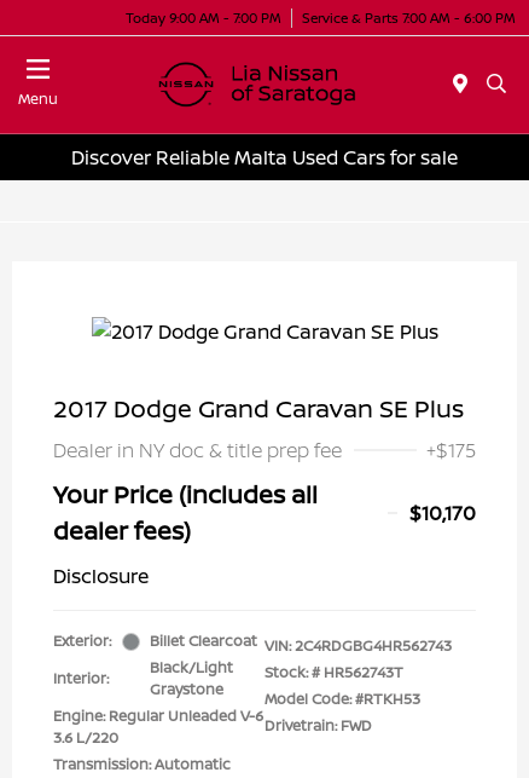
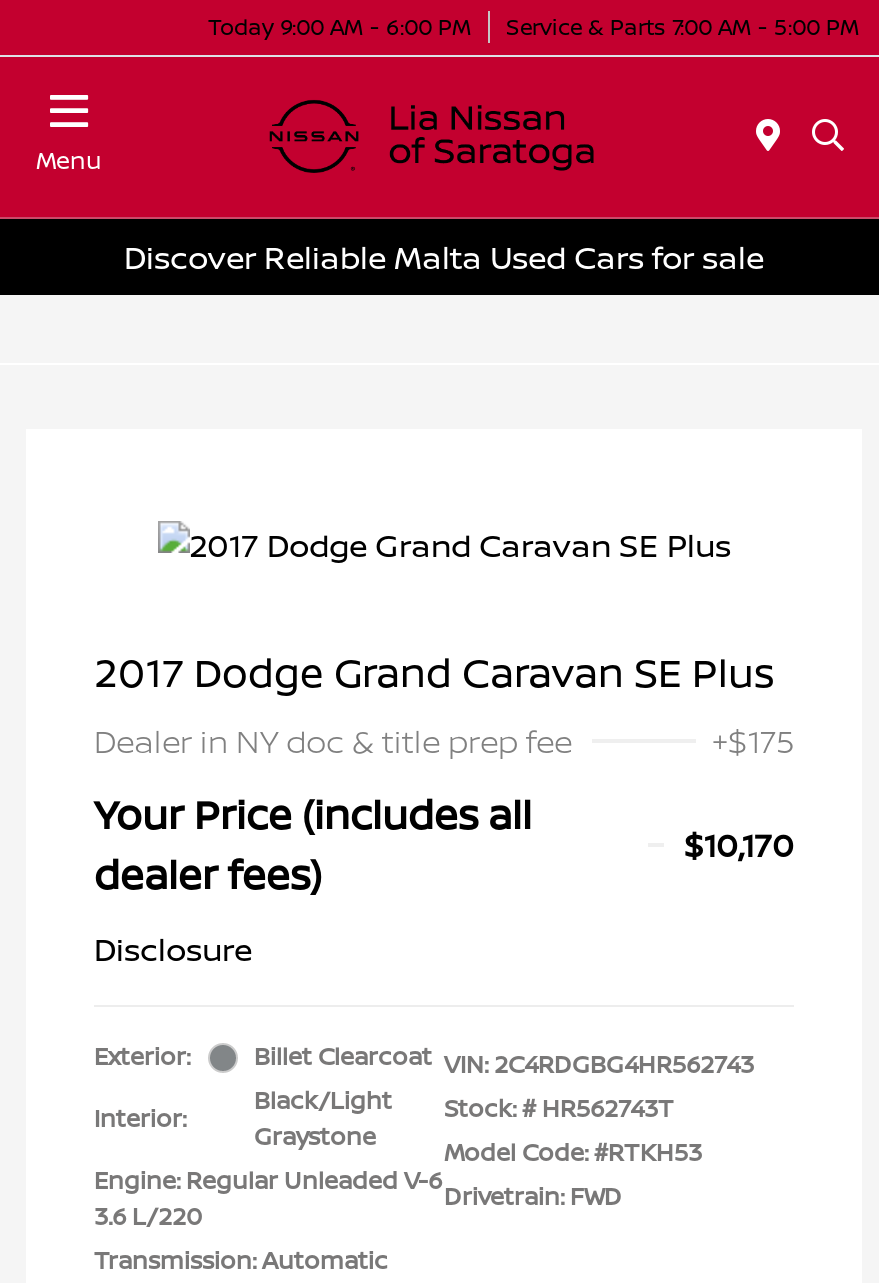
- Today 9:00 AM - 7:00 PM
+ Today 9:00 AM - 6:00 PM

- Service & Parts 7:00 AM - 6:00 PM
+ Service & Parts 7:00 AM - 5:00 PM
